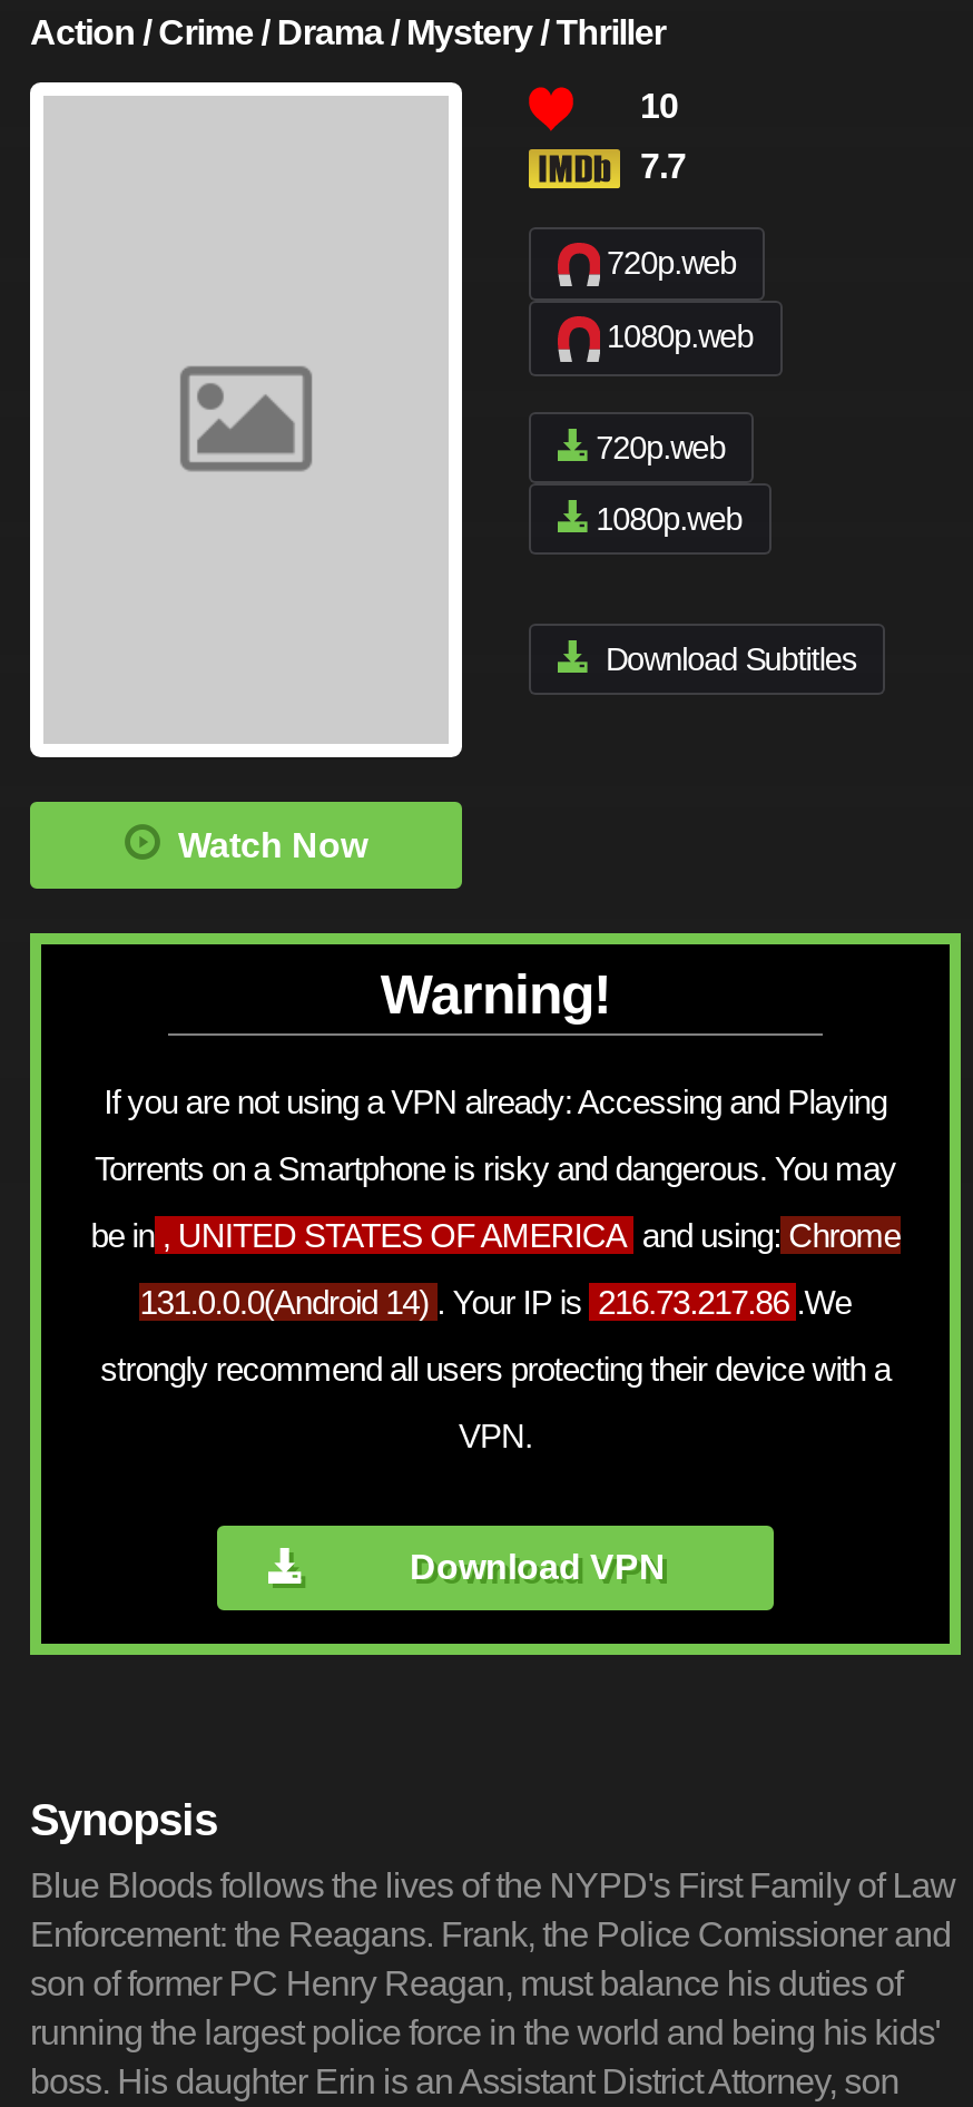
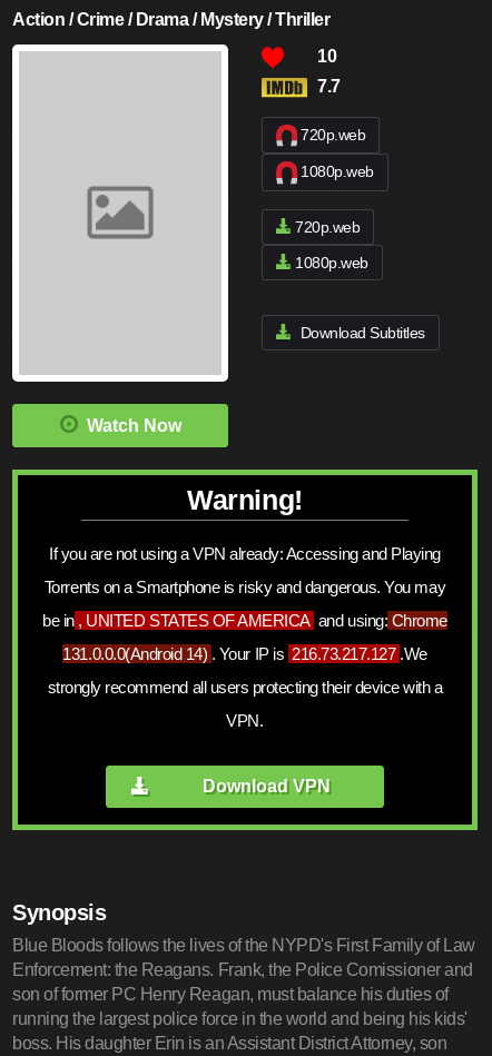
- 131.0.0.0(Android 14). Your IP is 216.73.217.86 .We
+ 131.0.0.0(Android 14). Your IP is 216.73.217.127 .We
